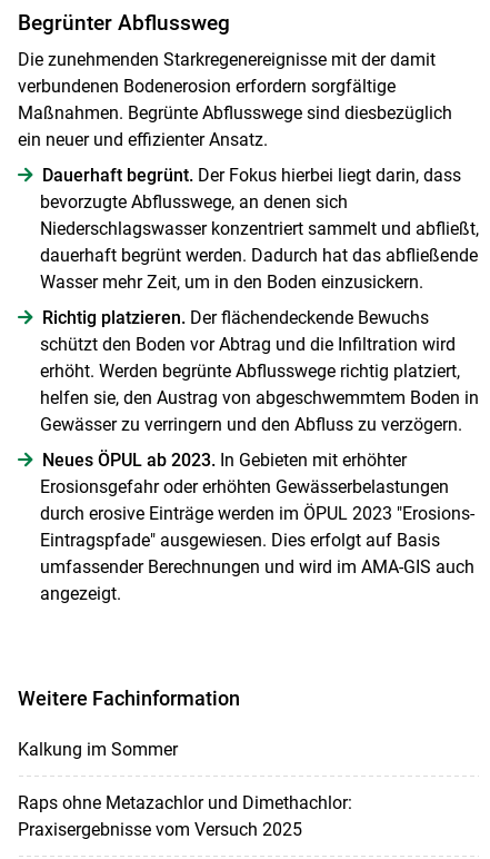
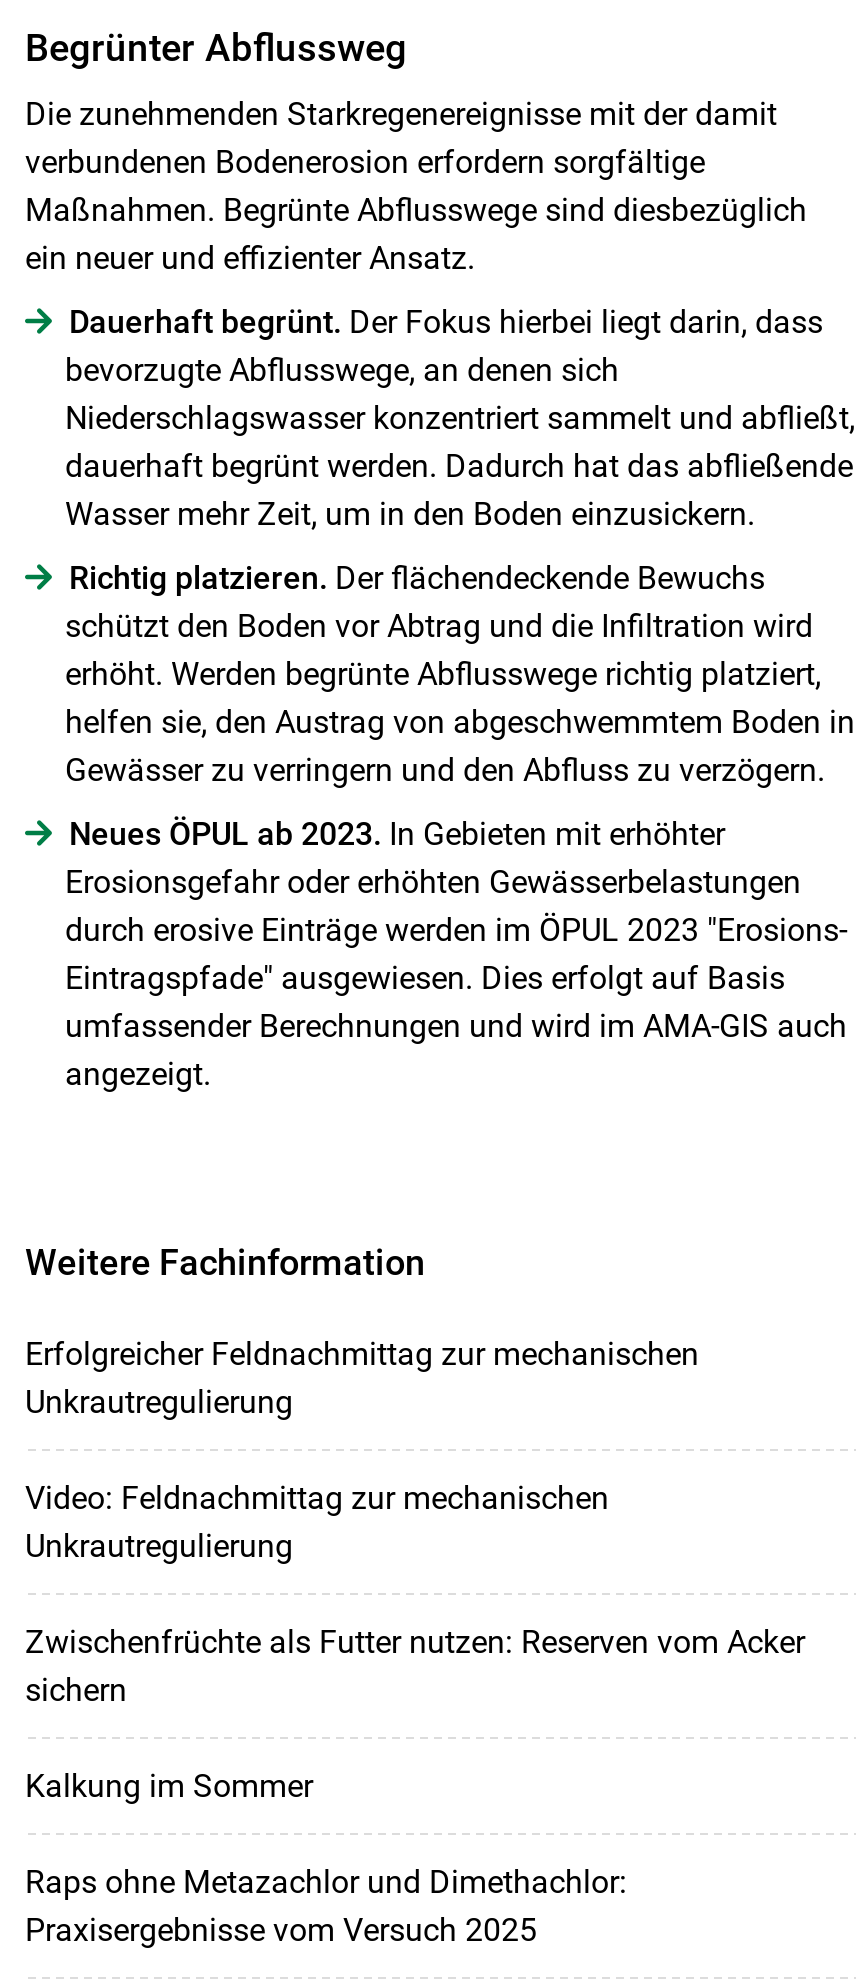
+ Erfolgreicher Feldnachmittag zur mechanischen
+ Unkrautregulierung
+ Video: Feldnachmittag zur mechanischen
+ Unkrautregulierung
+ Zwischenfrüchte als Futter nutzen: Reserven vom Acker
+ sichern
